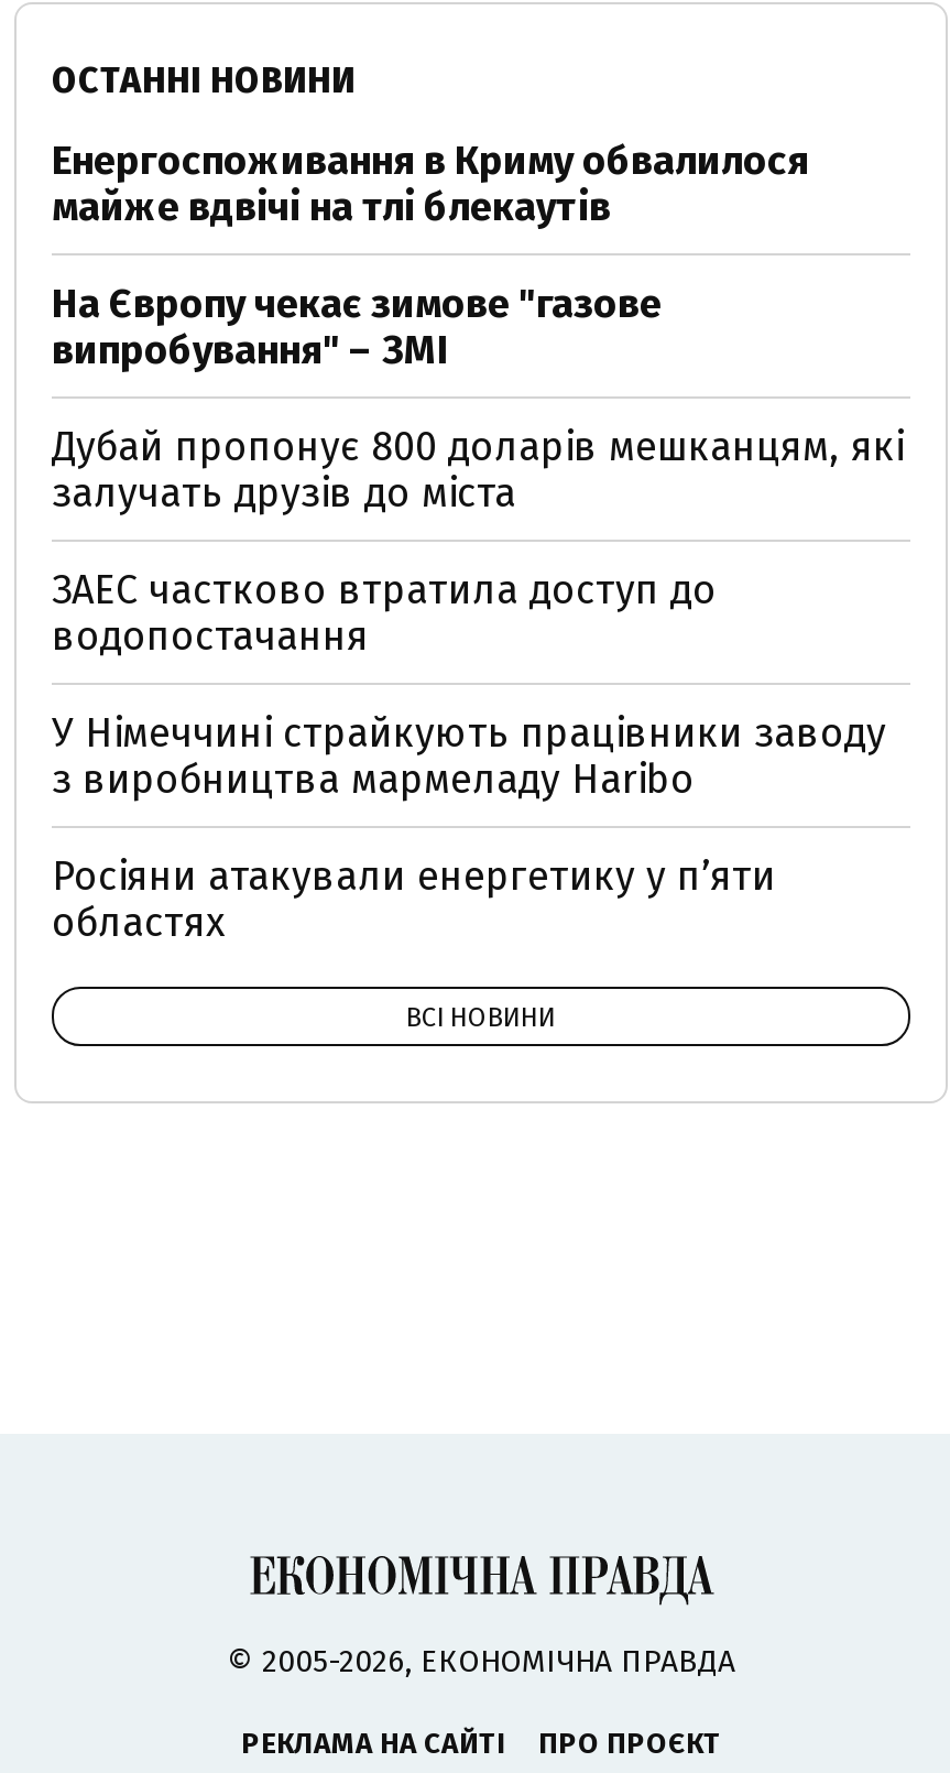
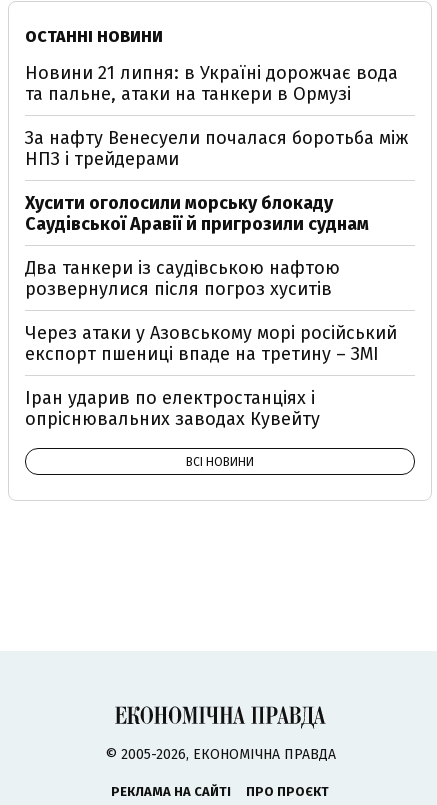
- Енергоспоживання в Криму обвалилося
- майже вдвічі на тлі блекаутів
+ Новини 21 липня: в Україні дорожчає вода
+ та пальне, атаки на танкери в Ормузі

- На Європу чекає зимове "газове
- випробування" – ЗМІ
+ За нафту Венесуели почалася боротьба між
+ НПЗ і трейдерами

- Дубай пропонує 800 доларів мешканцям, які
- залучать друзів до міста
+ Хусити оголосили морську блокаду
+ Саудівської Аравії й пригрозили суднам

- ЗАЕС частково втратила доступ до
- водопостачання
+ Два танкери із саудівською нафтою
+ розвернулися після погроз хуситів

- У Німеччині страйкують працівники заводу
- з виробництва мармеладу Haribo
+ Через атаки у Азовському морі російський
+ експорт пшениці впаде на третину – ЗМІ

- Росіяни атакували енергетику у пʼяти
- областях
+ Іран ударив по електростанціях і
+ опріснювальних заводах Кувейту
